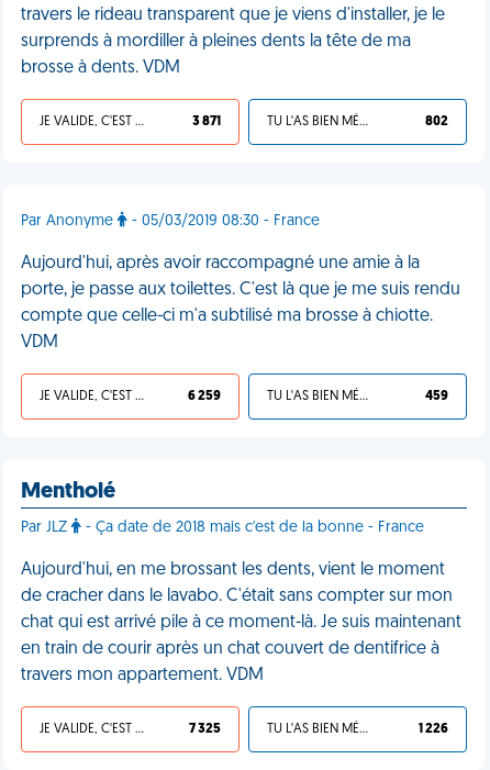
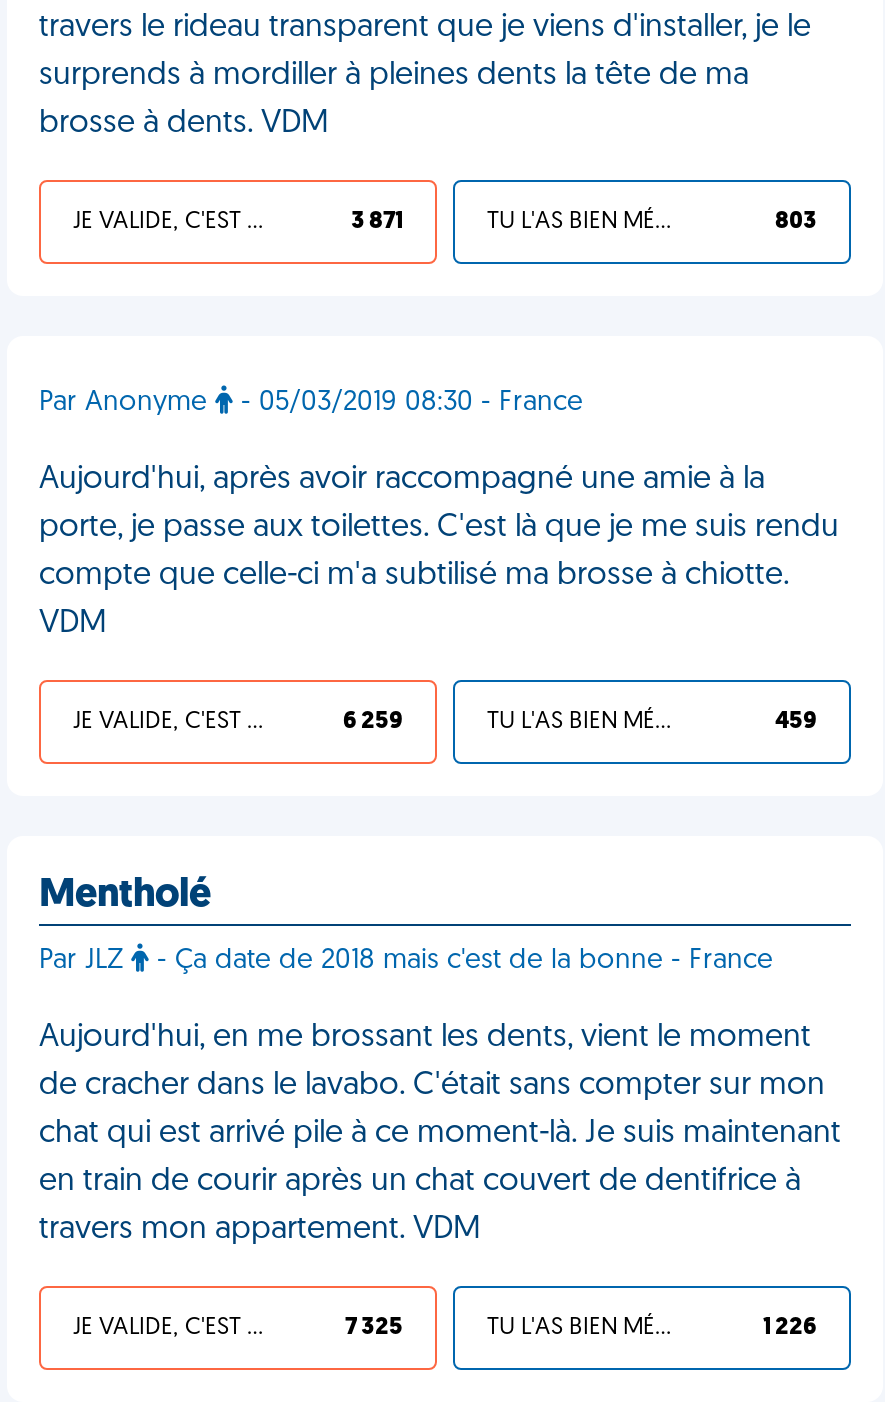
- 802
+ 803
